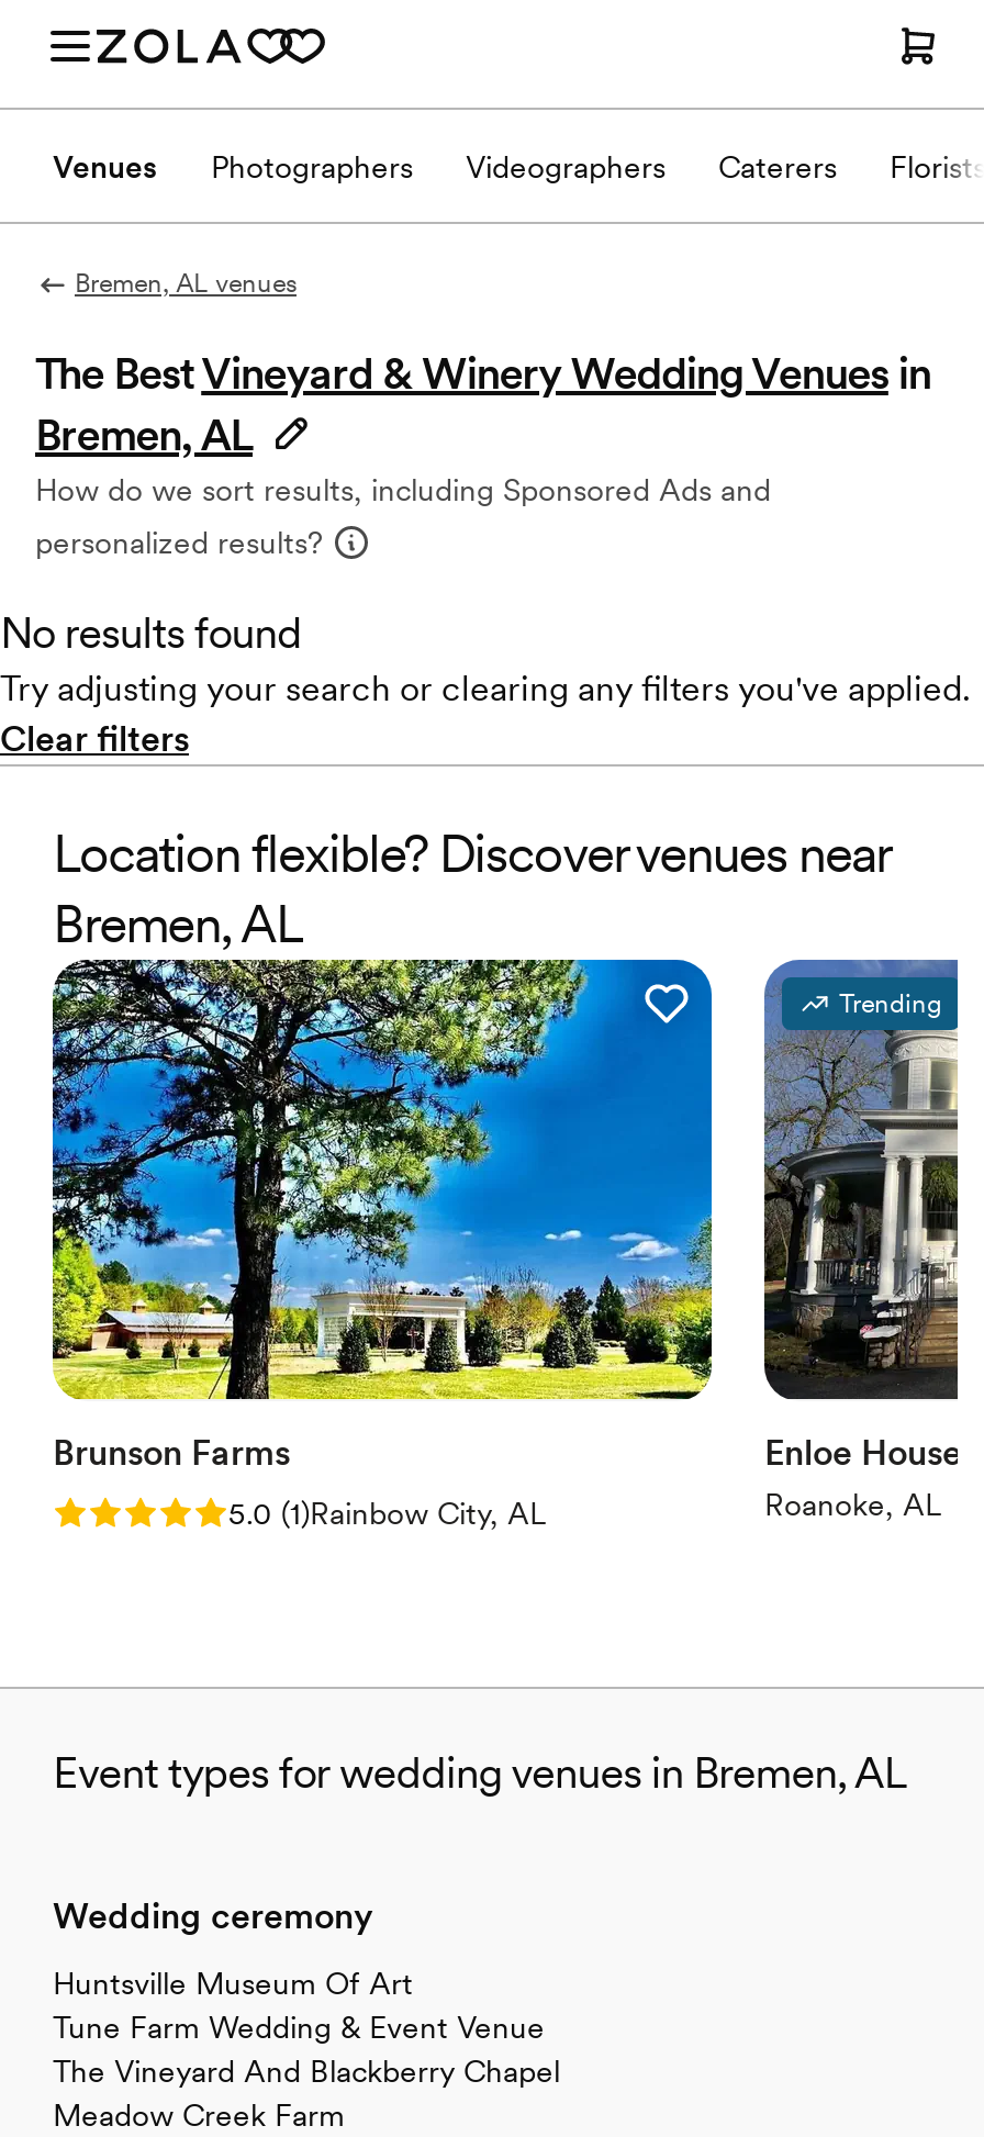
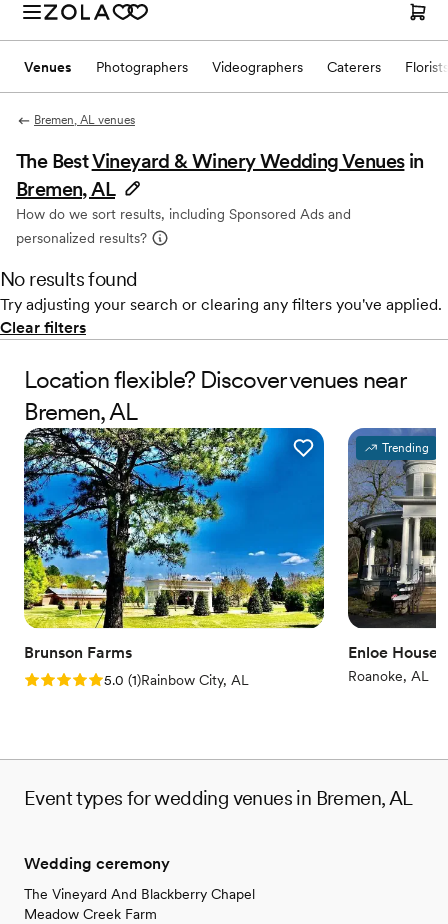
- Huntsville Museum Of Art
- Tune Farm Wedding & Event Venue
